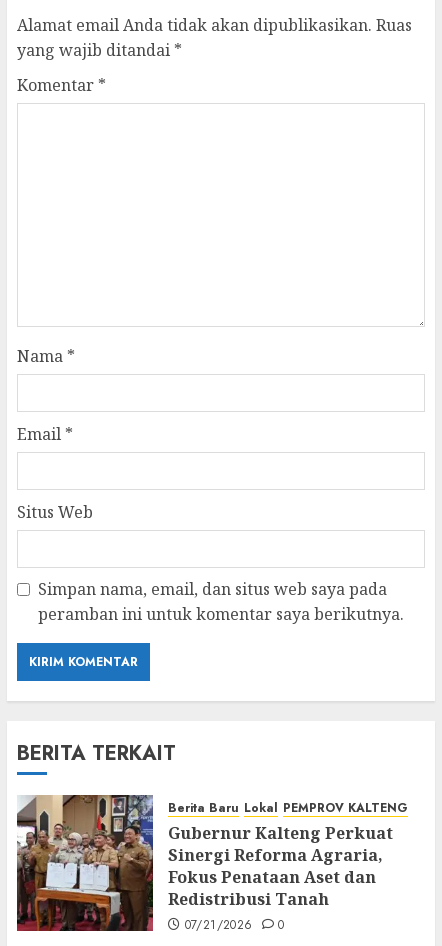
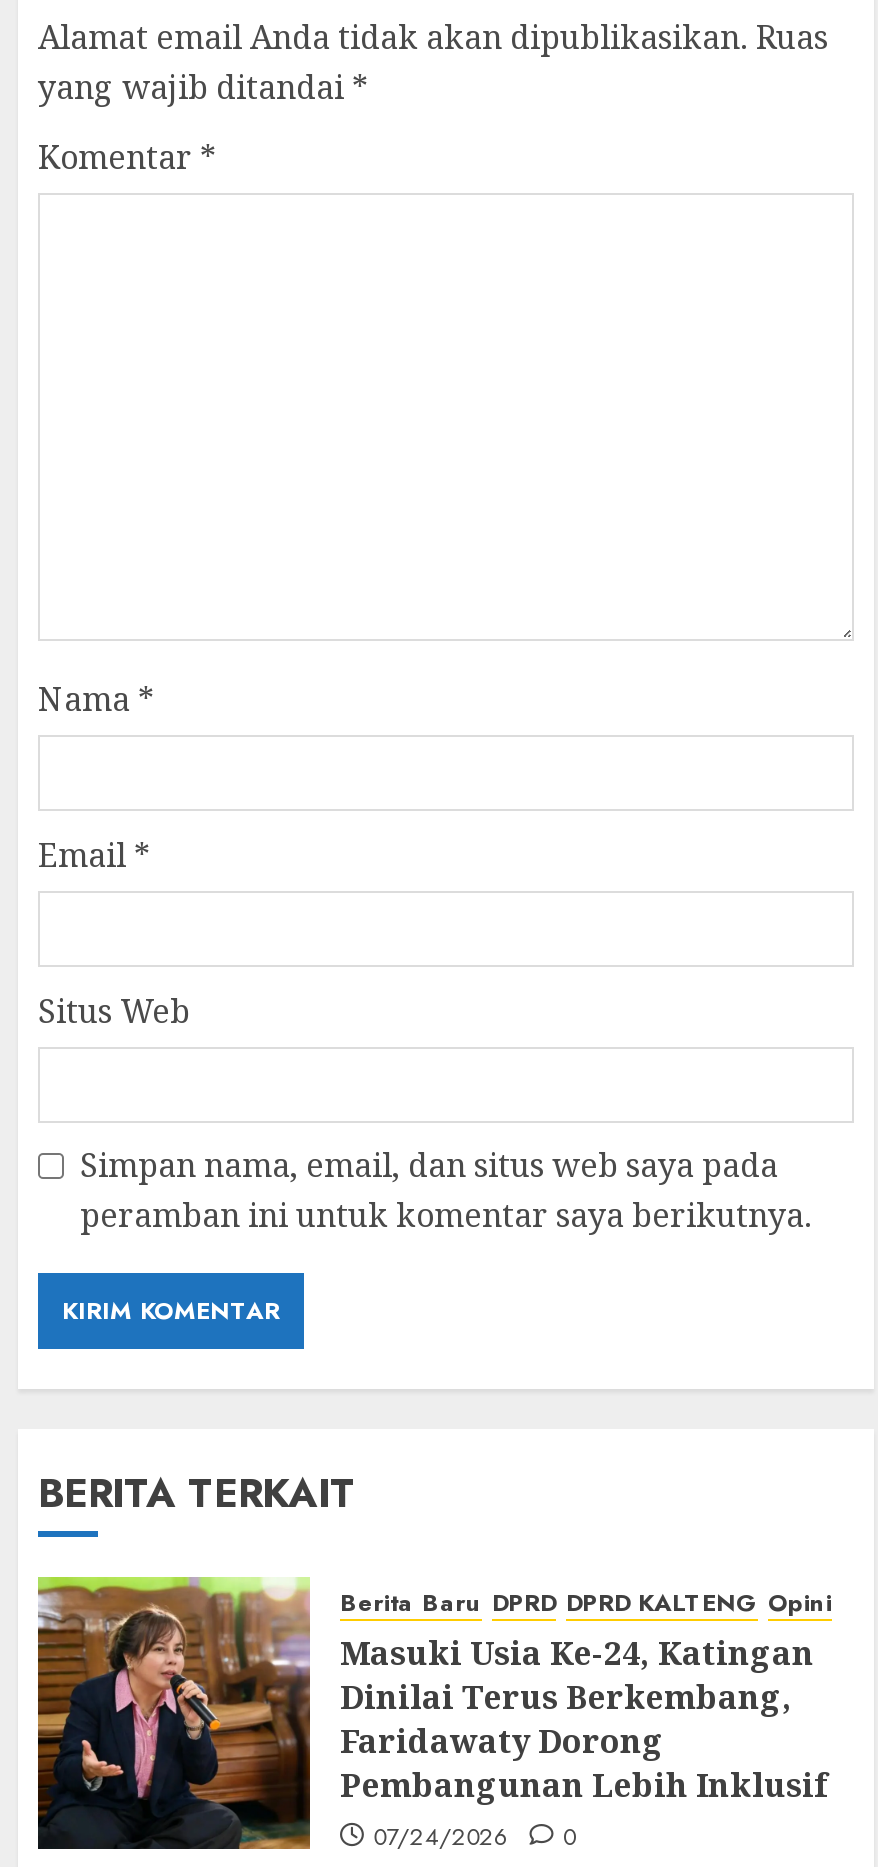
- [image]
- Berita Baru Lokal PEMPROV KALTENG
- Gubernur Kalteng Perkuat
- Sinergi Reforma Agraria,
- Fokus Penataan Aset dan
- Redistribusi Tanah
- 07/21/2026
+ [image]
+ Berita Baru DPRD DPRD KALTENG Opini
+ Masuki Usia Ke-24, Katingan
+ Dinilai Terus Berkembang,
+ Faridawaty Dorong
+ Pembangunan Lebih Inklusif
+ 07/24/2026
